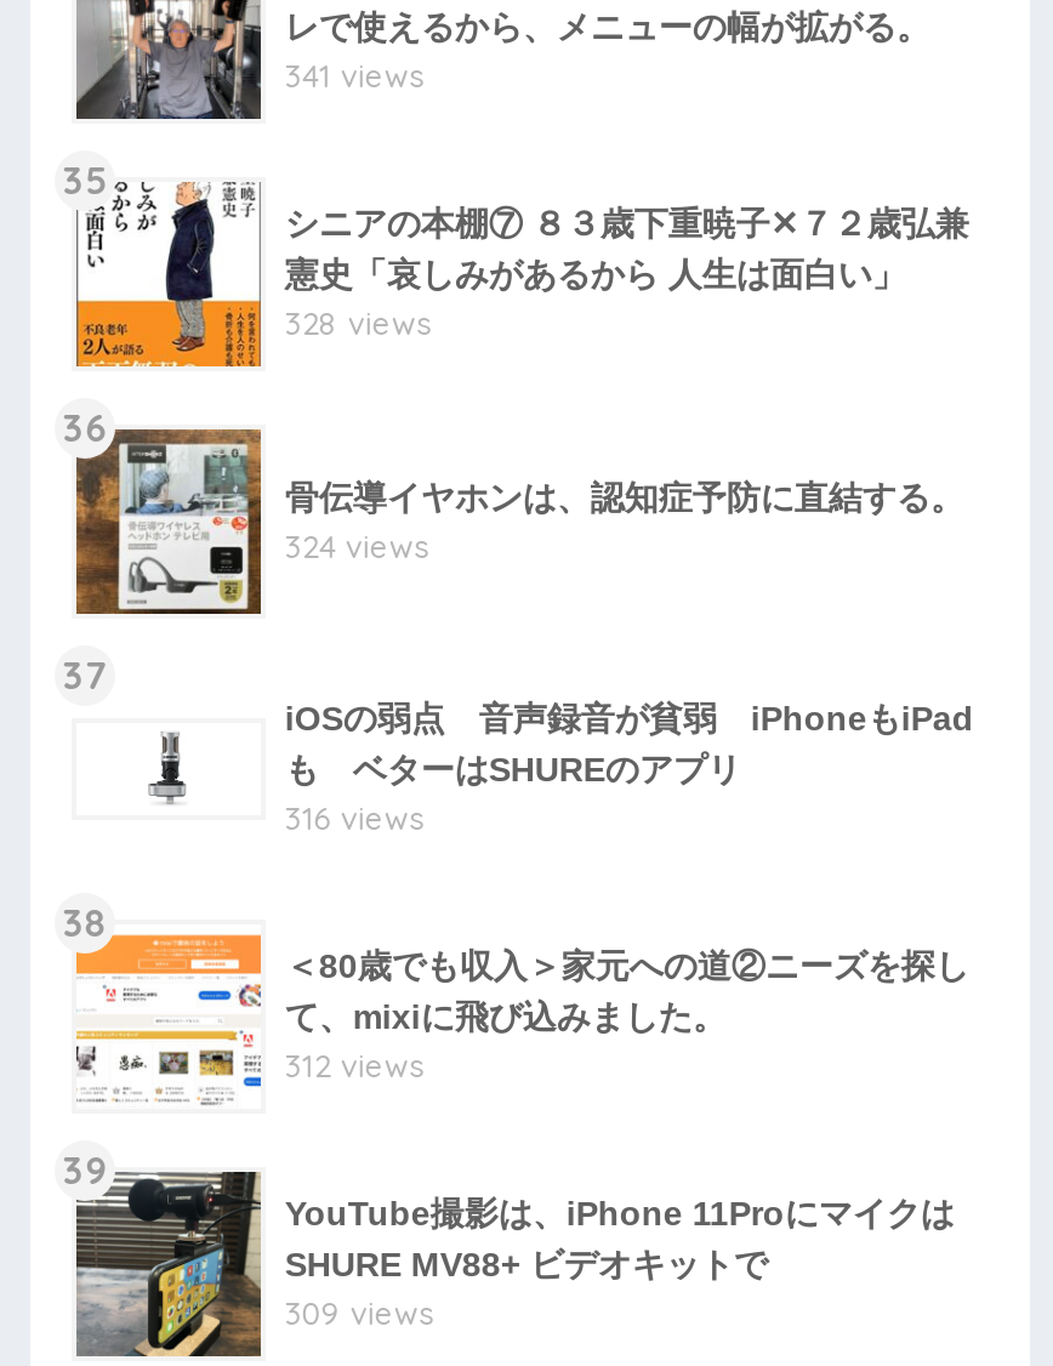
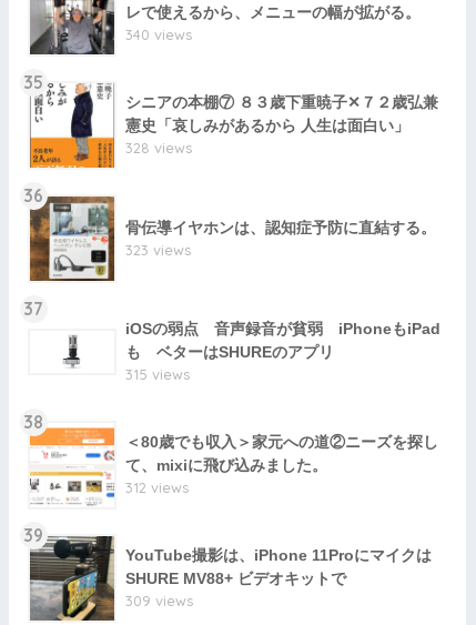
- 341 views
+ 340 views

- 324 views
+ 323 views

- 316 views
+ 315 views
